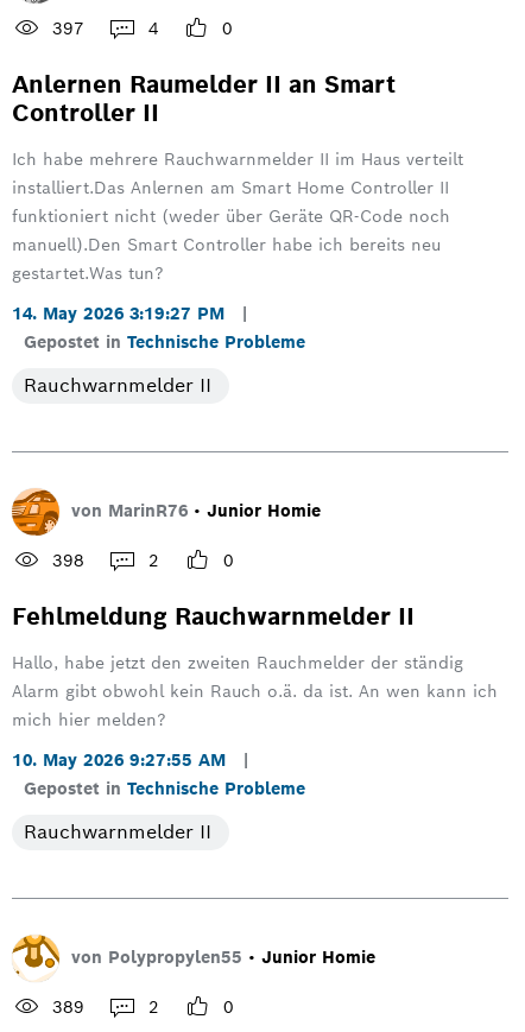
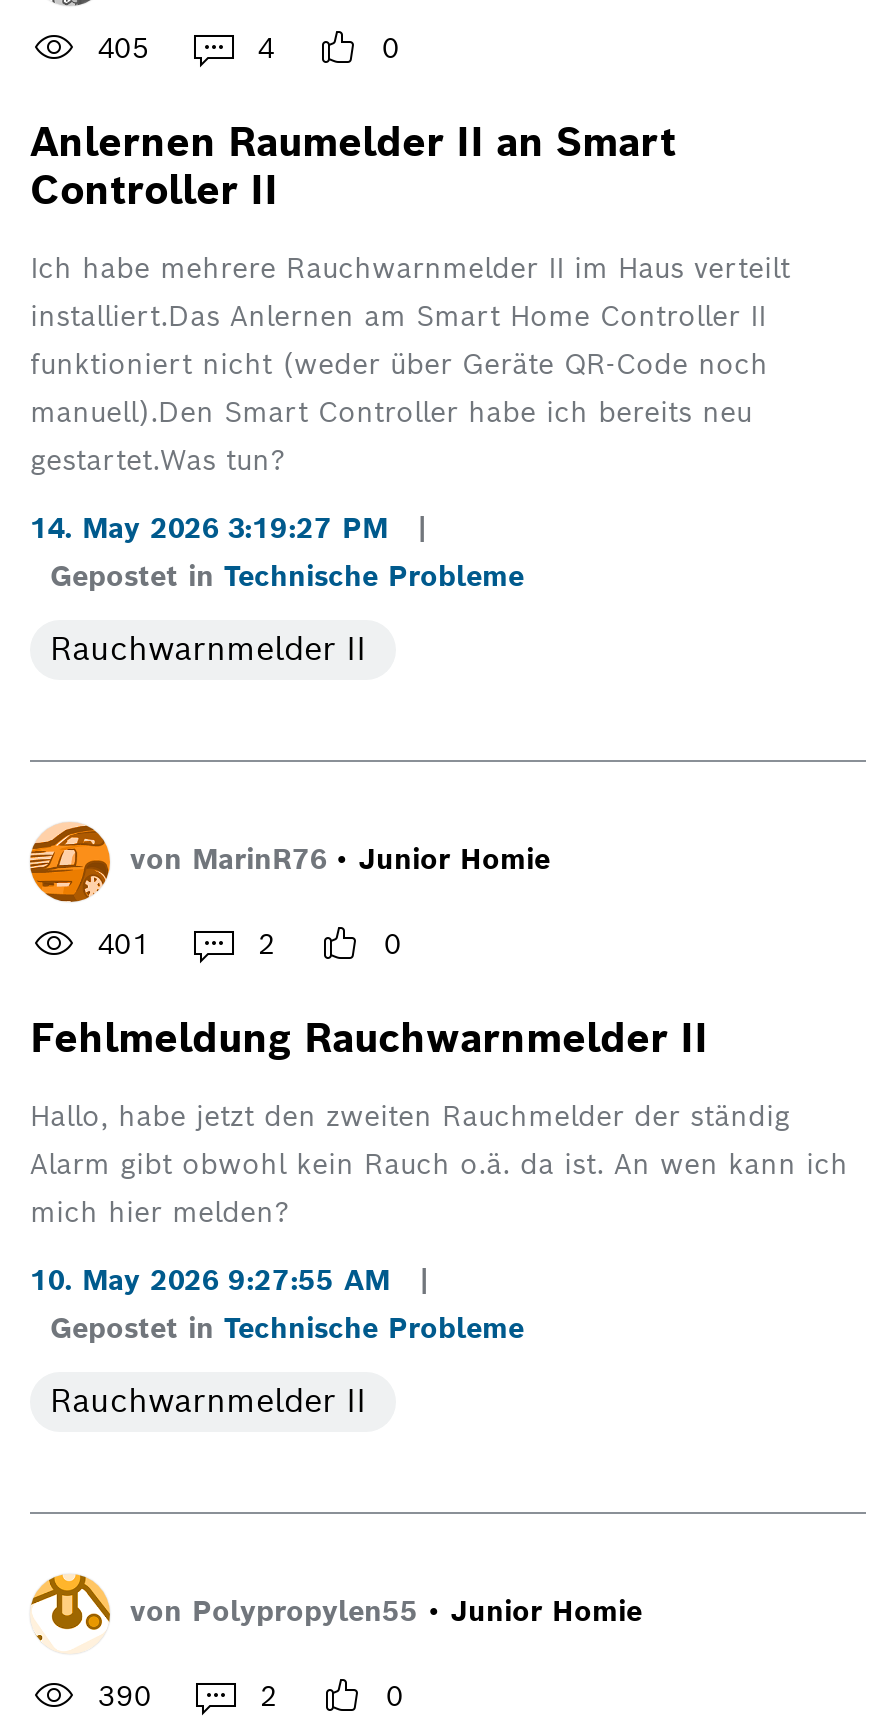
- 397
+ 405

- 398
+ 401

- 389
+ 390
